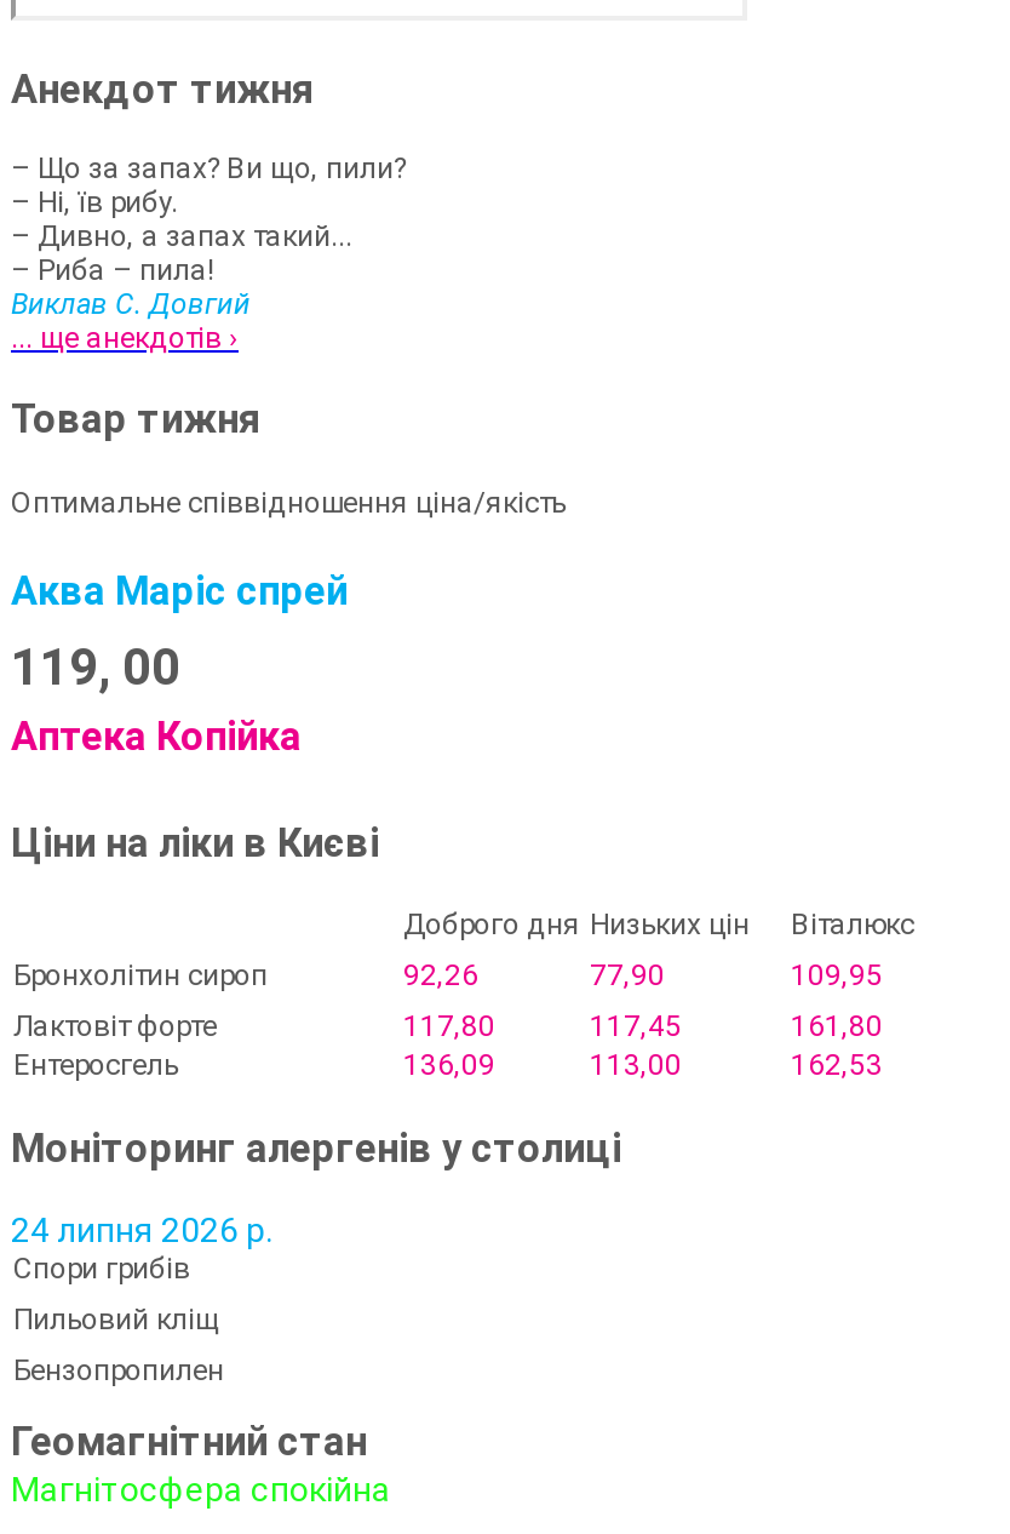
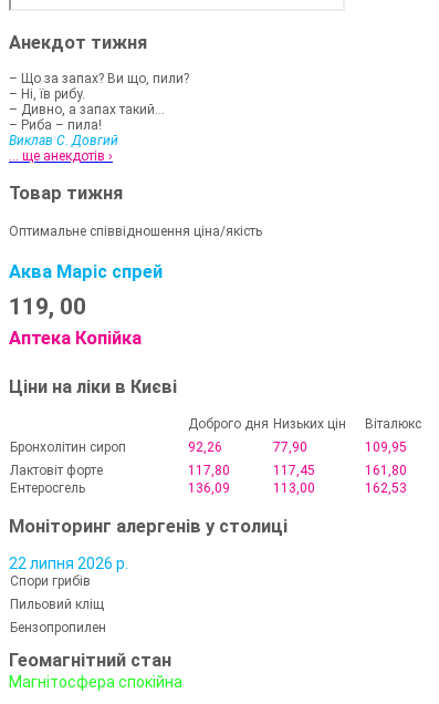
- 24 липня 2026 р.
+ 22 липня 2026 р.
